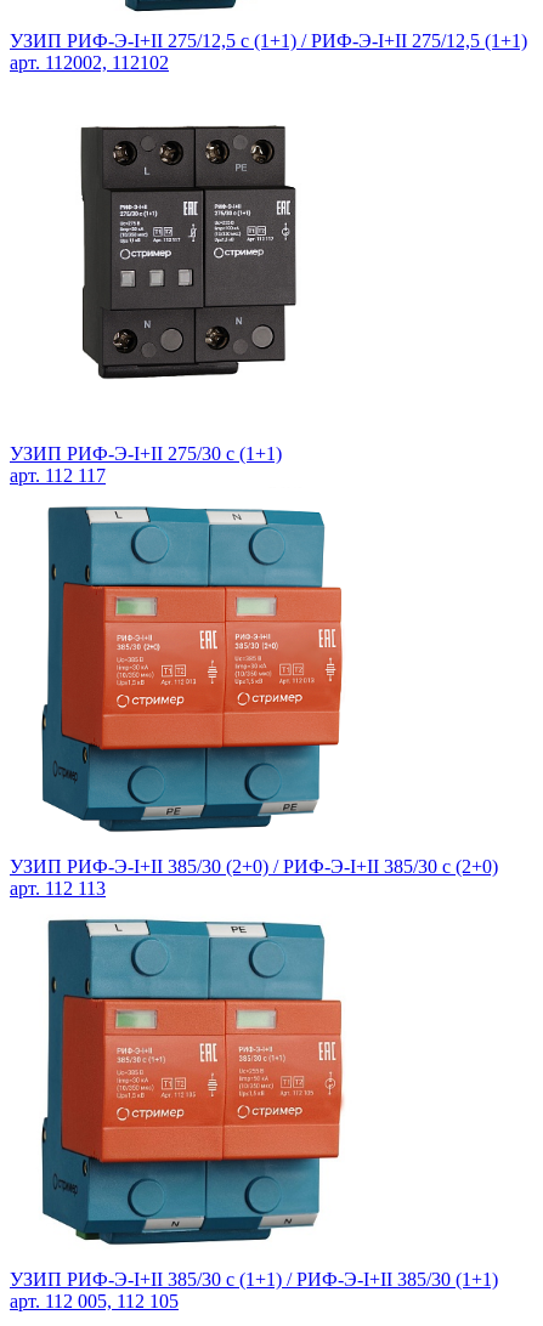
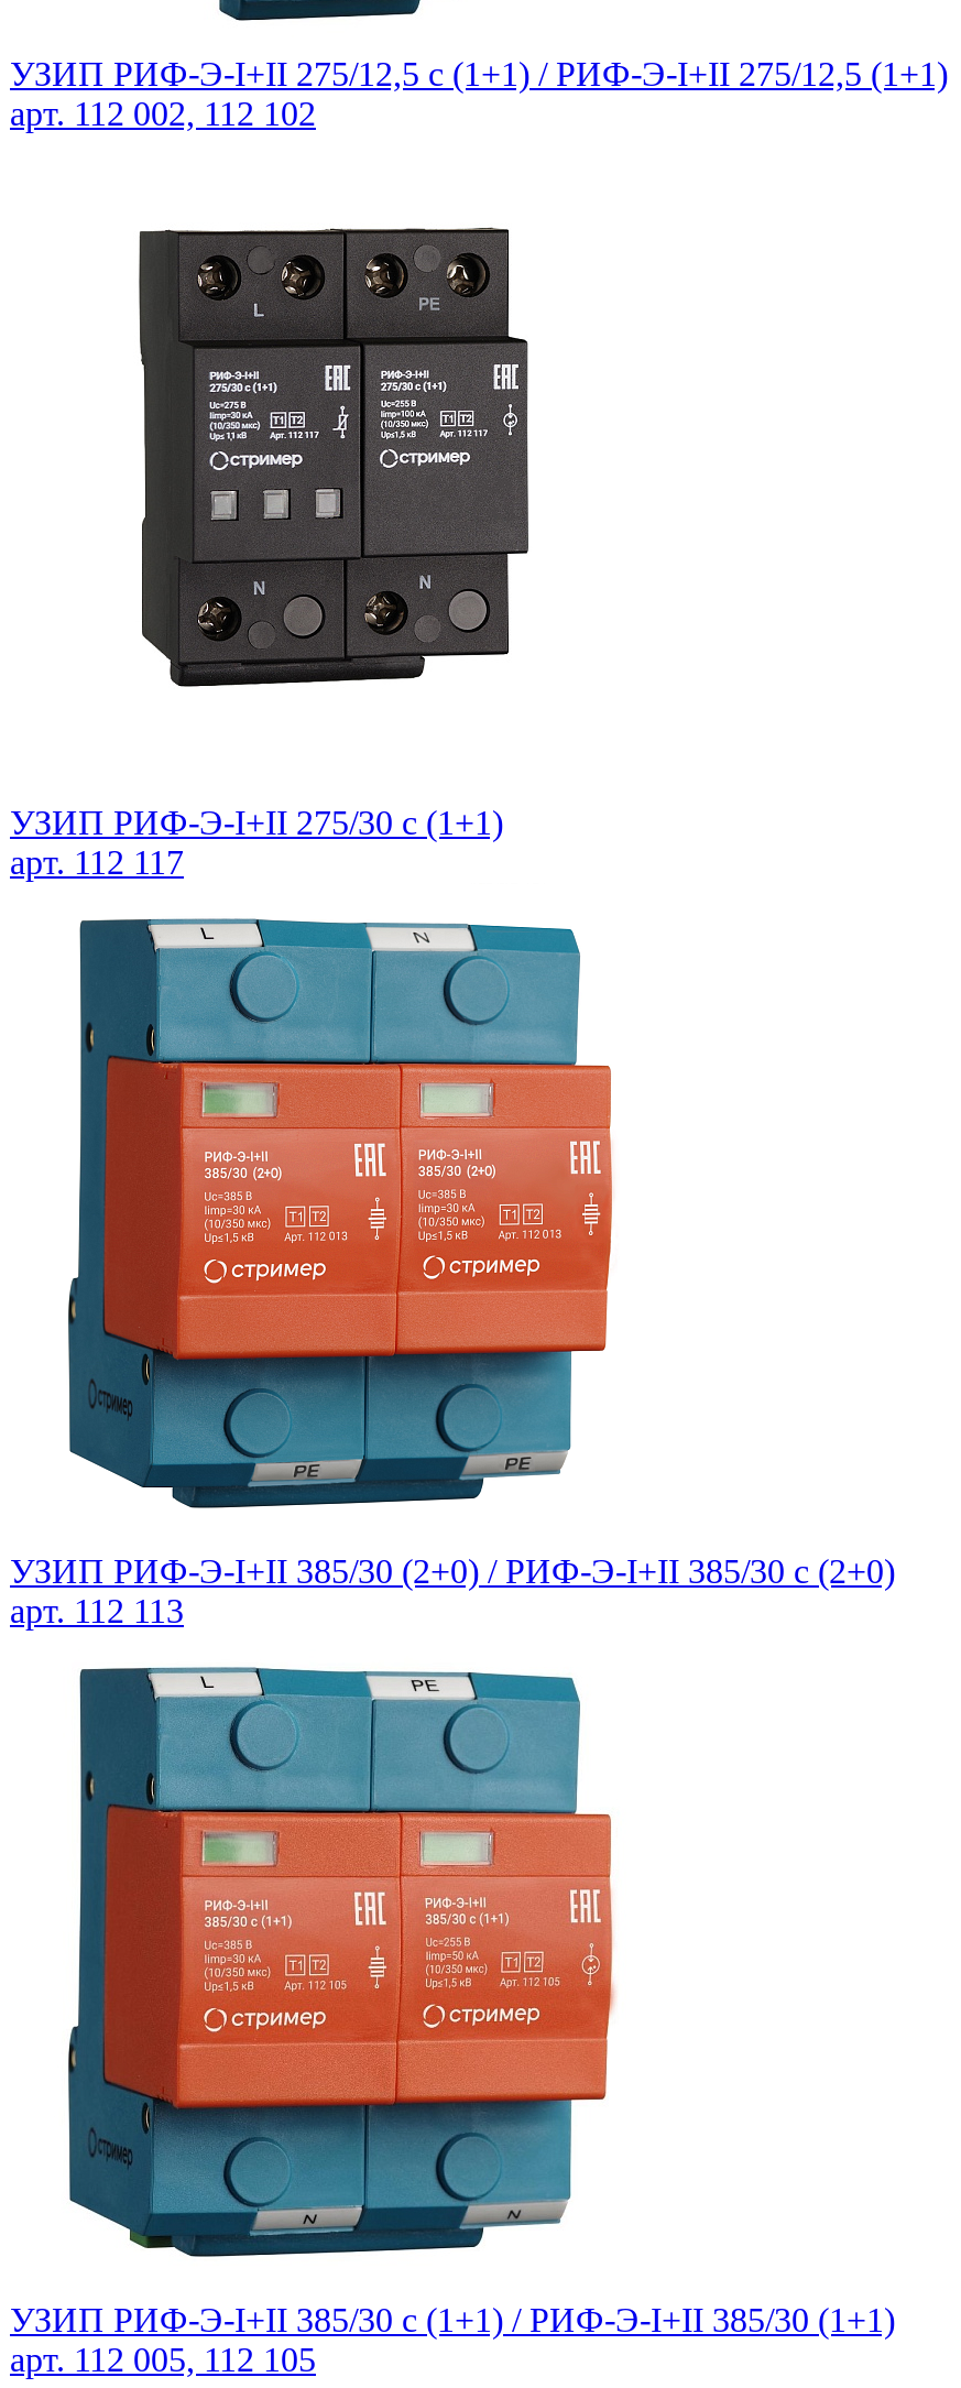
- арт. 112002, 112102
+ арт. 112 002, 112 102
